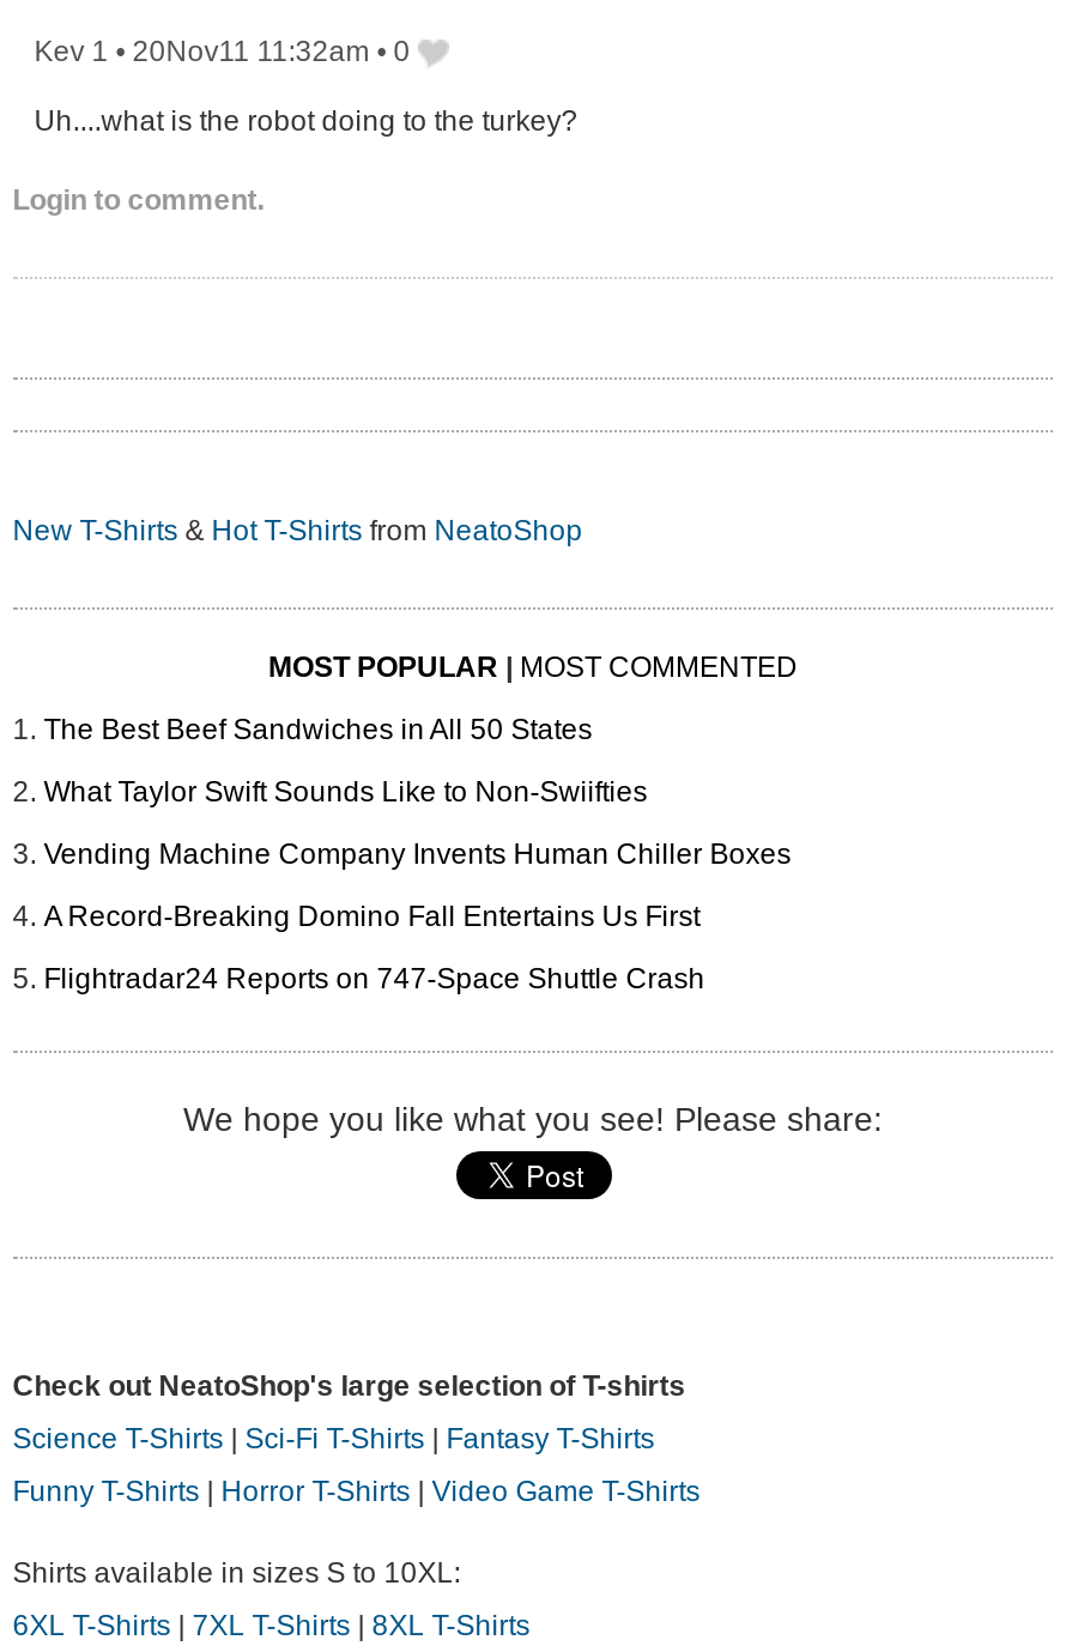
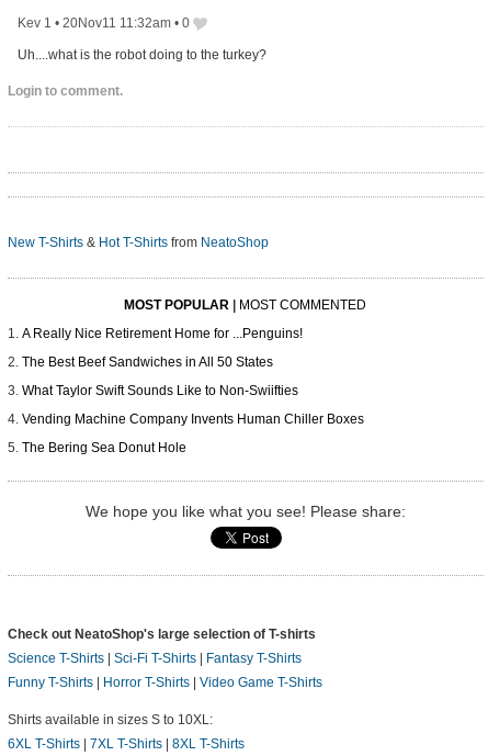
+ A Really Nice Retirement Home for ...Penguins!

moved down: The Best Beef Sandwiches in All 50 States | What Taylor Swift Sounds Like to Non-Swiifties | Vending Machine Company Invents Human Chiller Boxes

- A Record-Breaking Domino Fall Entertains Us First
- Flightradar24 Reports on 747-Space Shuttle Crash
+ The Bering Sea Donut Hole
